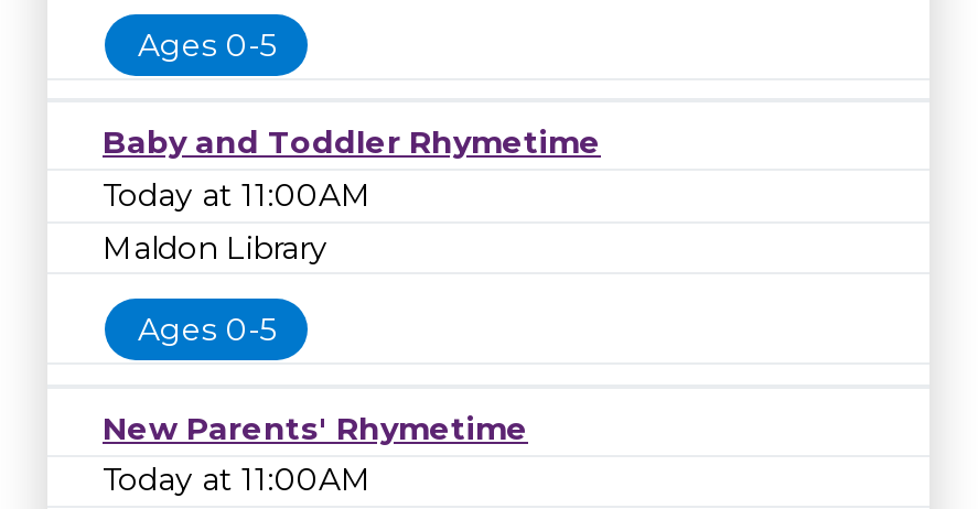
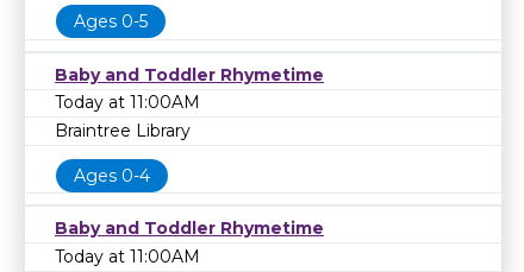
- Maldon Library
+ Braintree Library

- Ages 0-5
+ Ages 0-4

- New Parents' Rhymetime
+ Baby and Toddler Rhymetime
